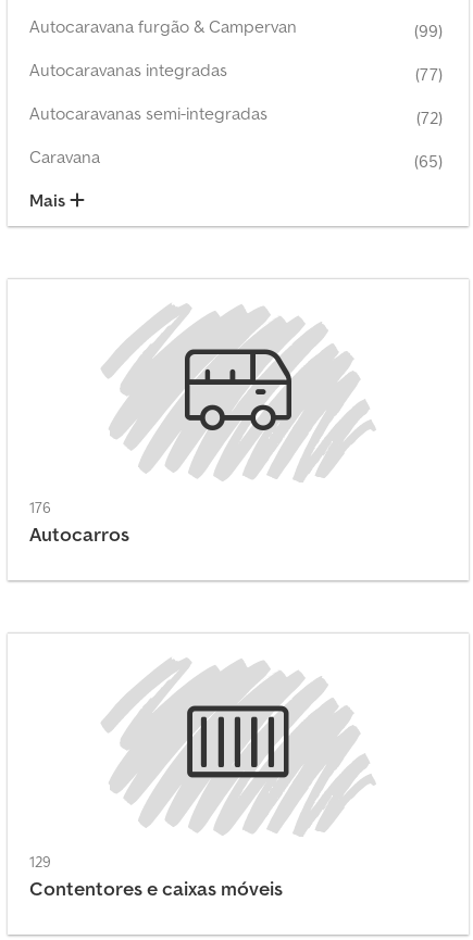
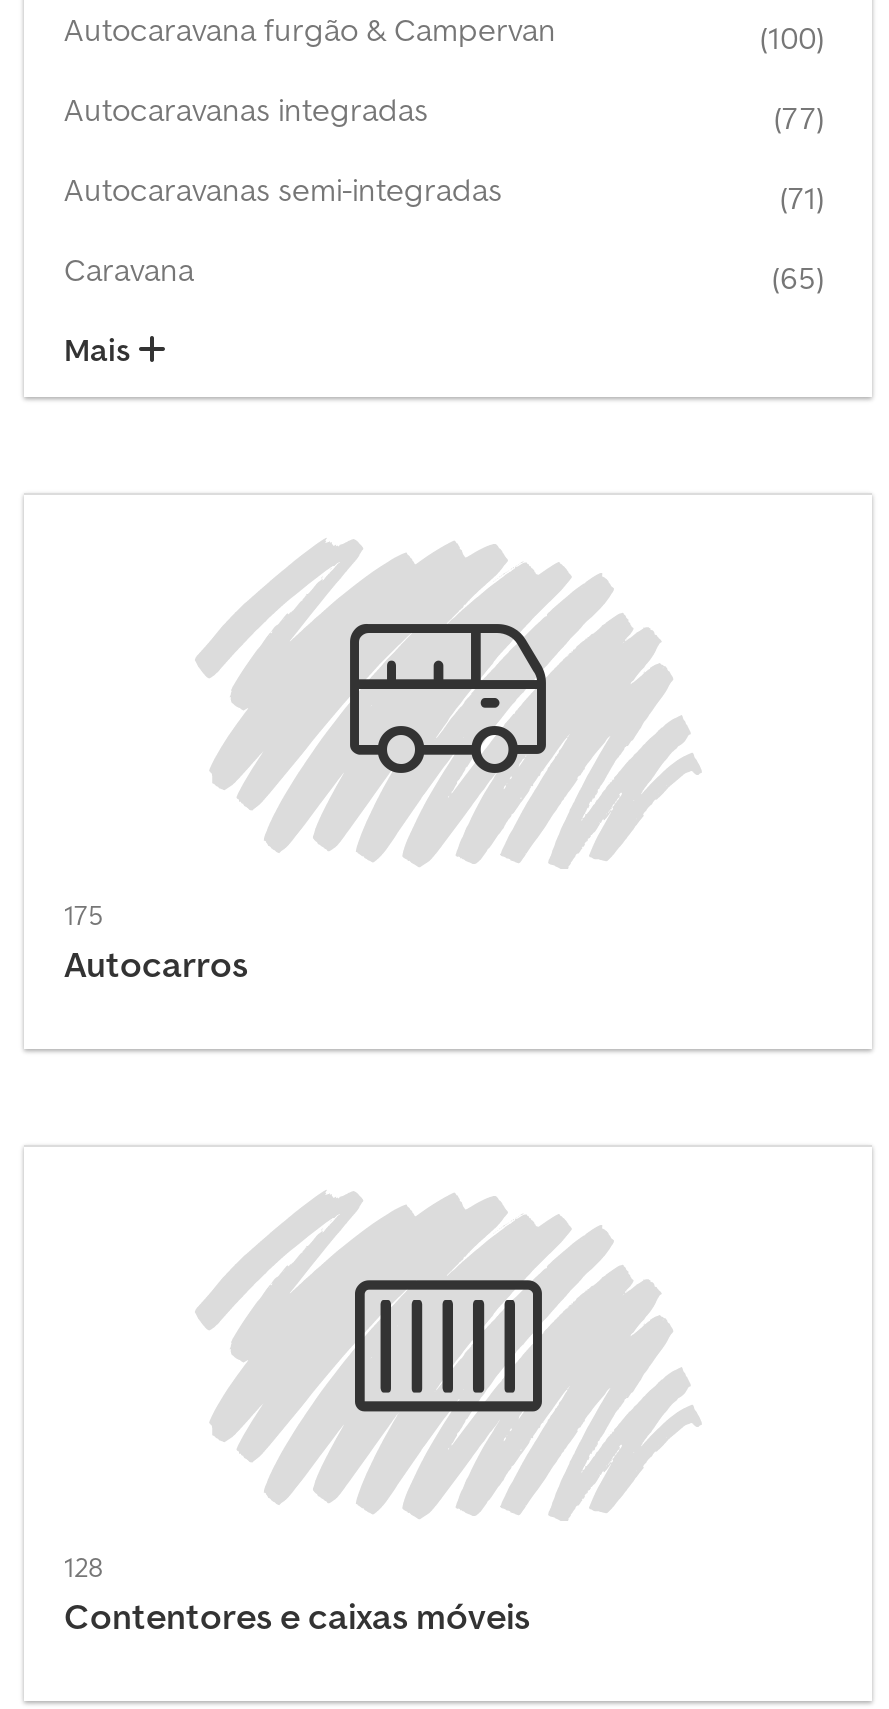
- (99)
+ (100)

- (72)
+ (71)

- 176
+ 175

- 129
+ 128
